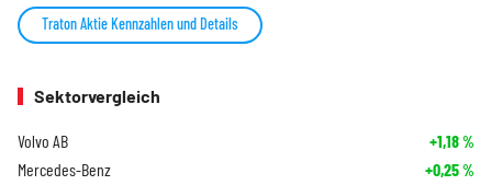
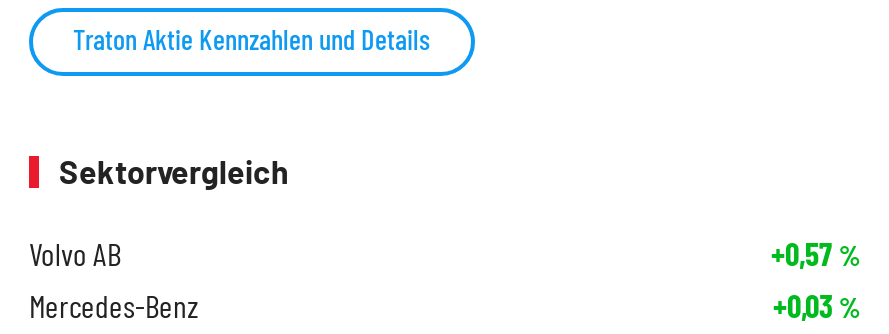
- +1,18%
+ +0,57%

- +0,25%
+ +0,03%
